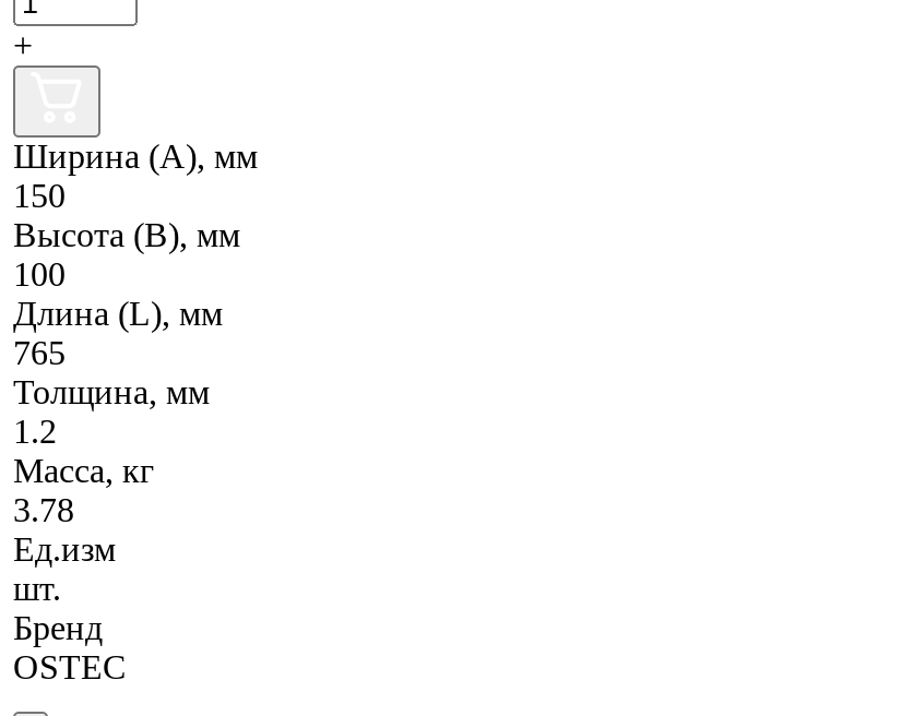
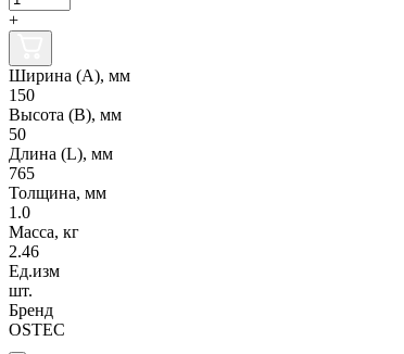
- 100
+ 50

- 1.2
+ 1.0

- 3.78
+ 2.46
